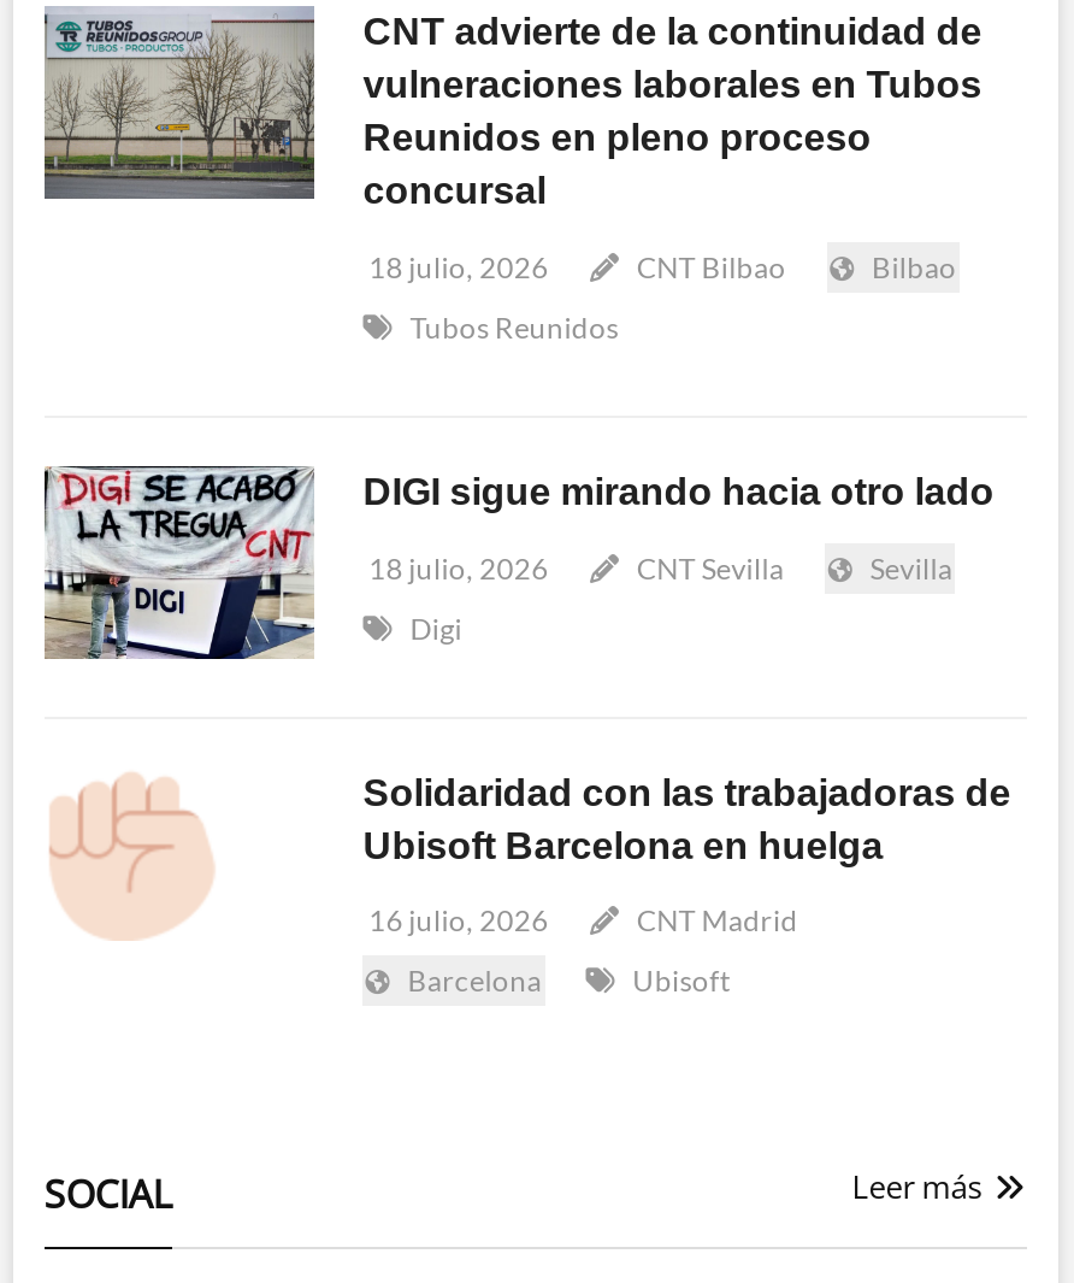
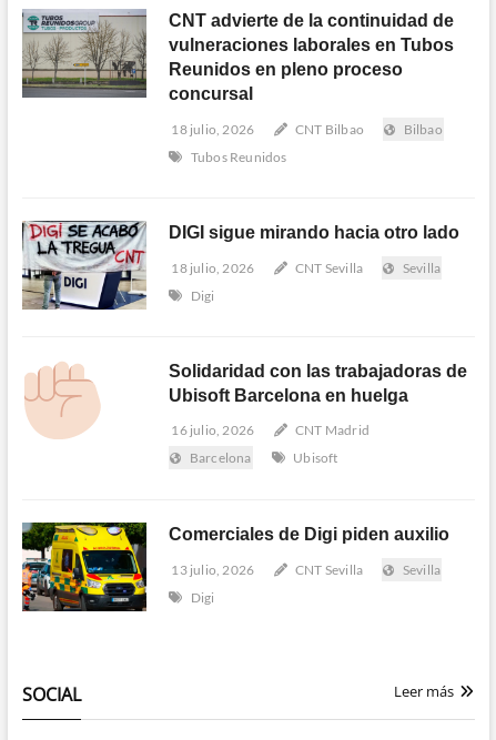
+ [image]
+ Comerciales de Digi piden auxilio
+ 13 julio, 2026
+ CNT Sevilla
+ Sevilla
+ Digi
